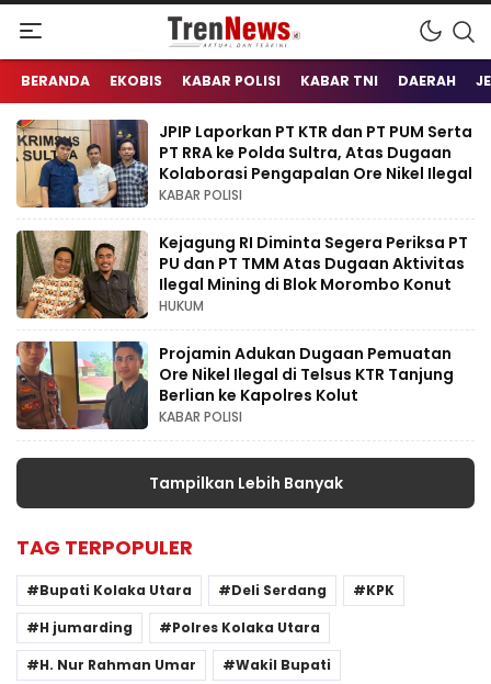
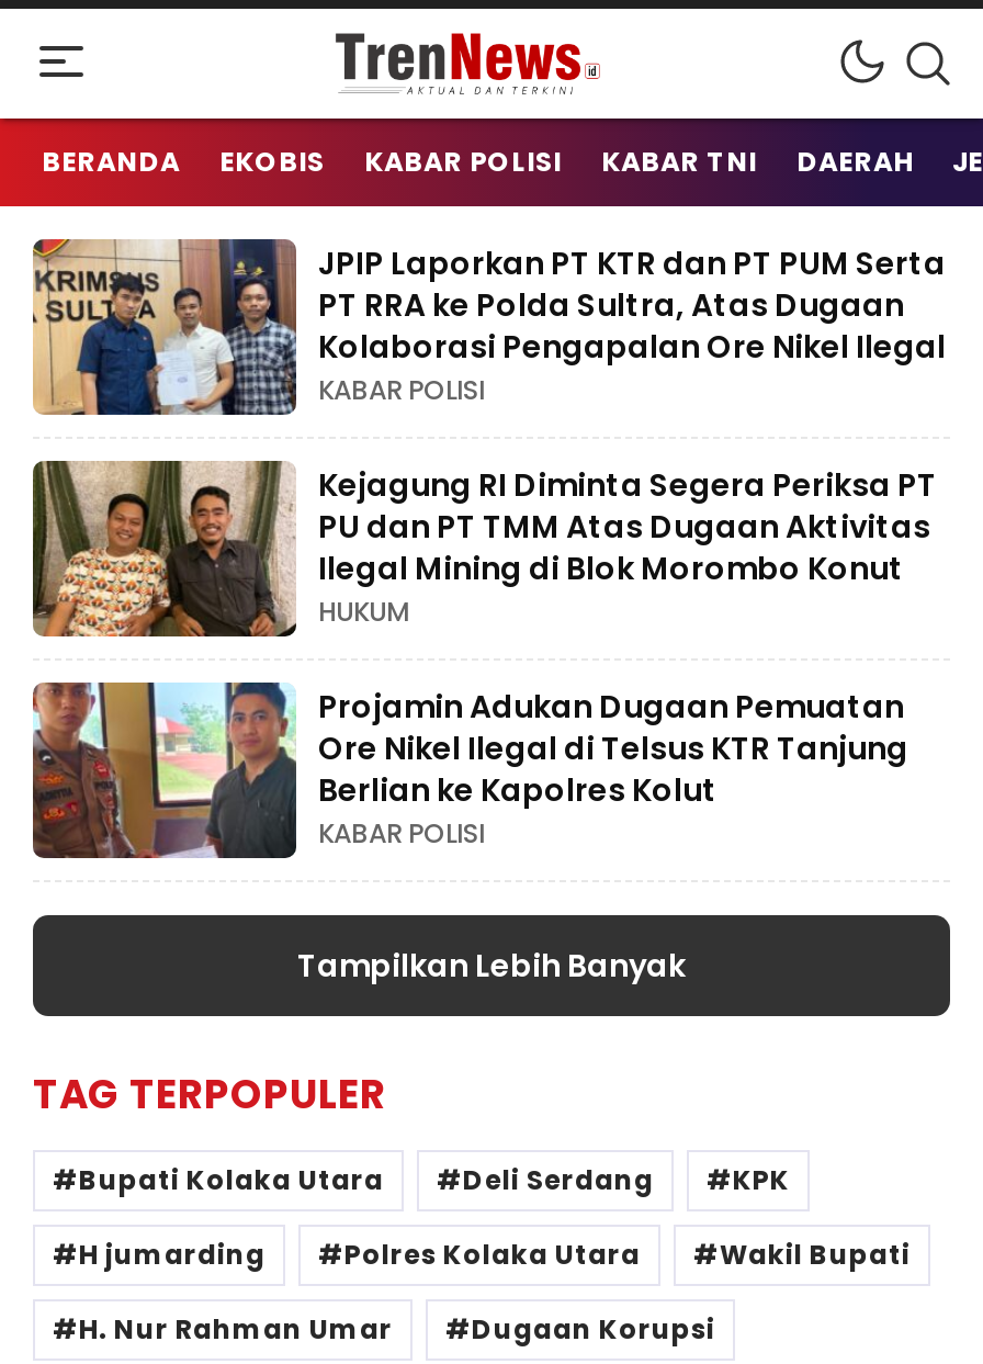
moved up: Wakil Bupati

+ Dugaan Korupsi
